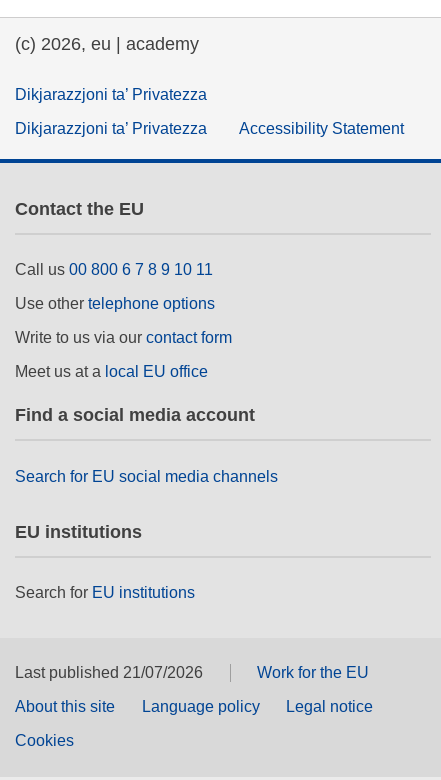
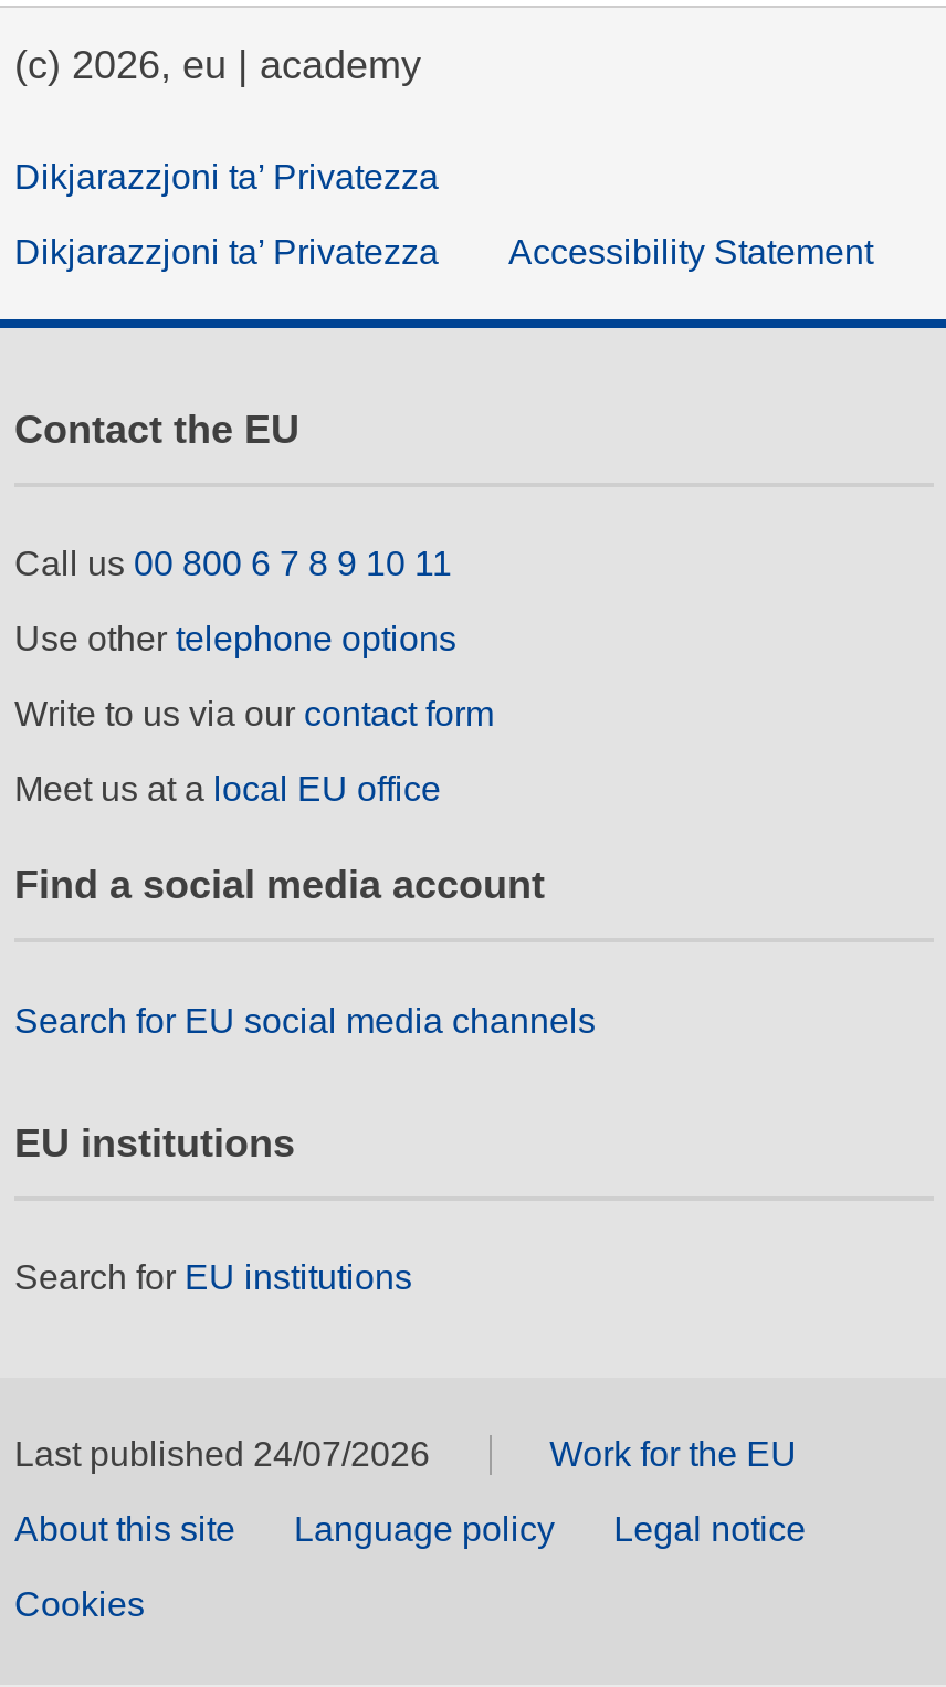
- Last published 21/07/2026
+ Last published 24/07/2026
